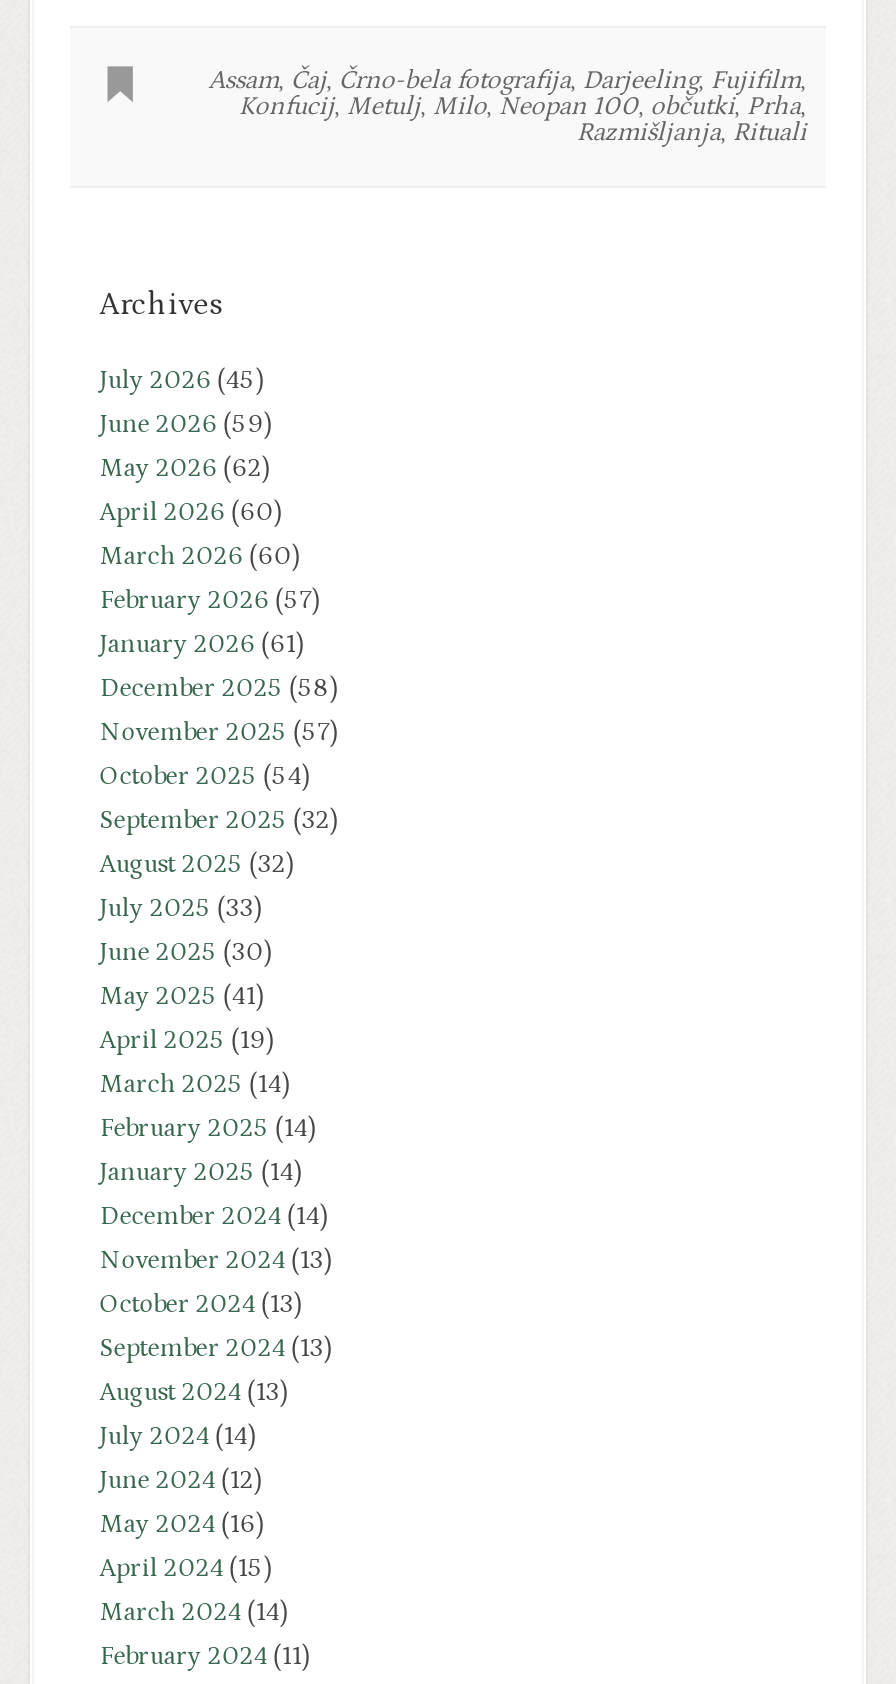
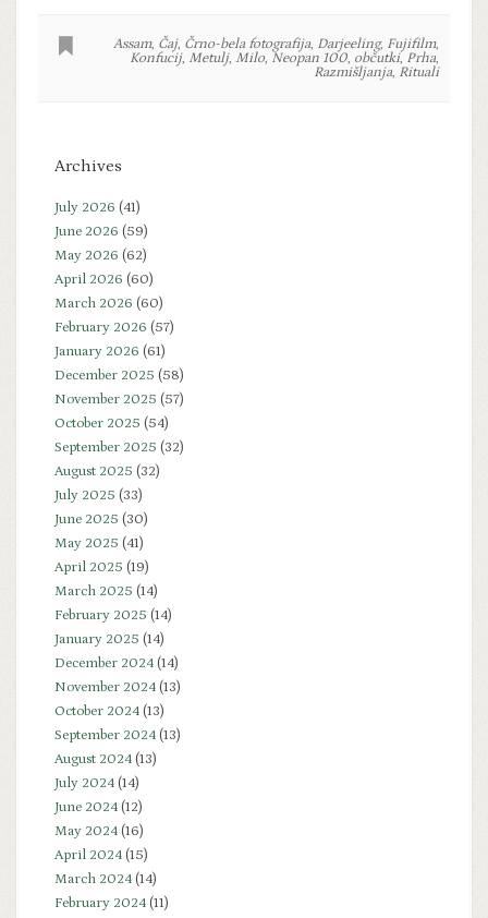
- July 2026 (45)
+ July 2026 (41)
